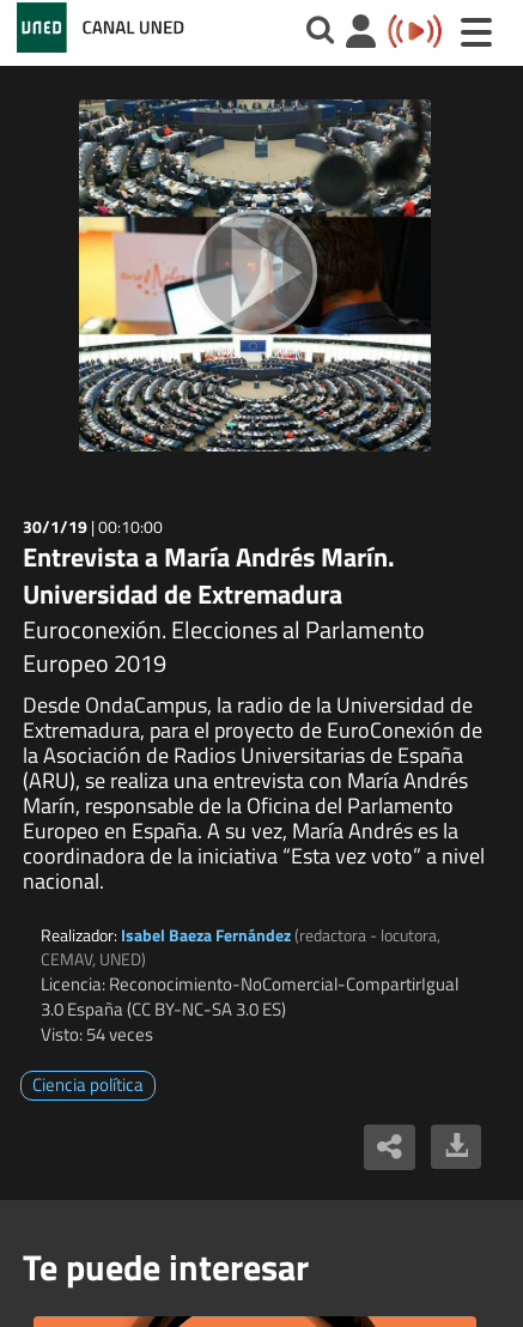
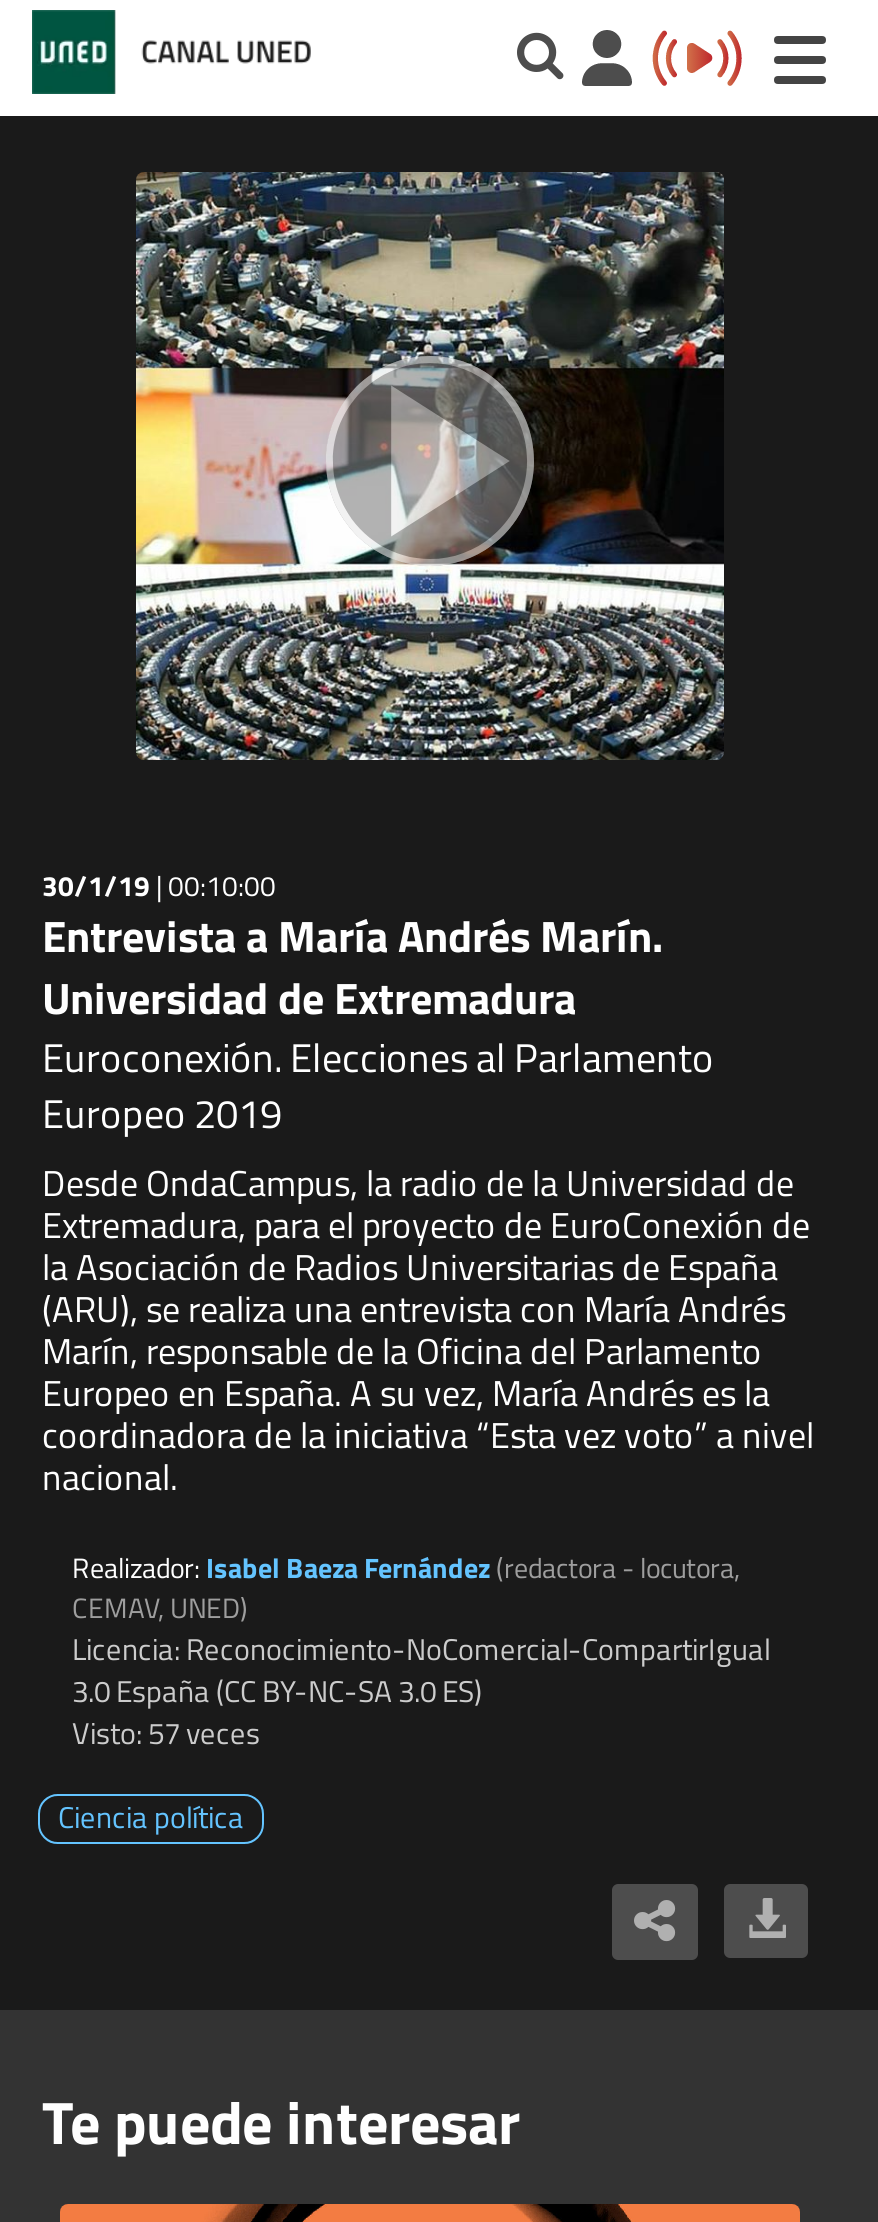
- Visto: 54 veces
+ Visto: 57 veces
